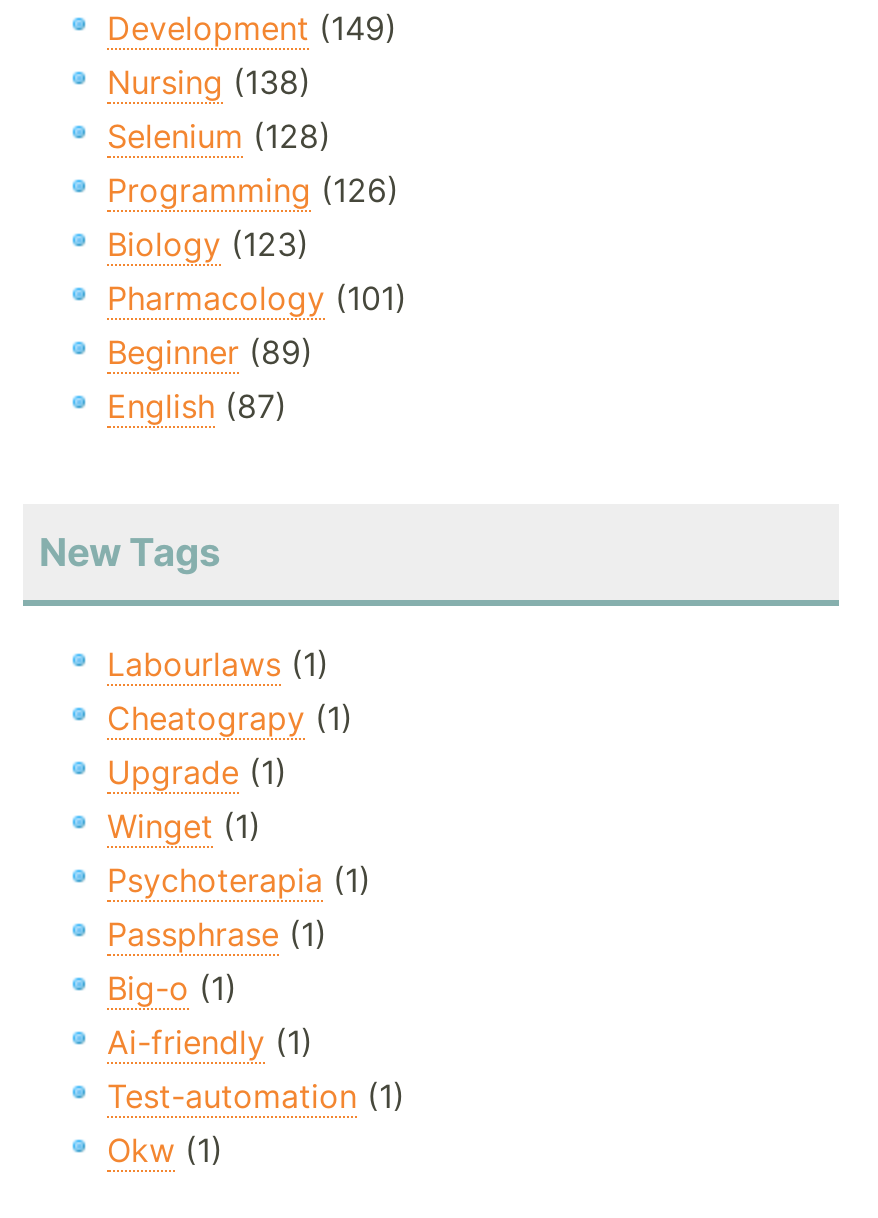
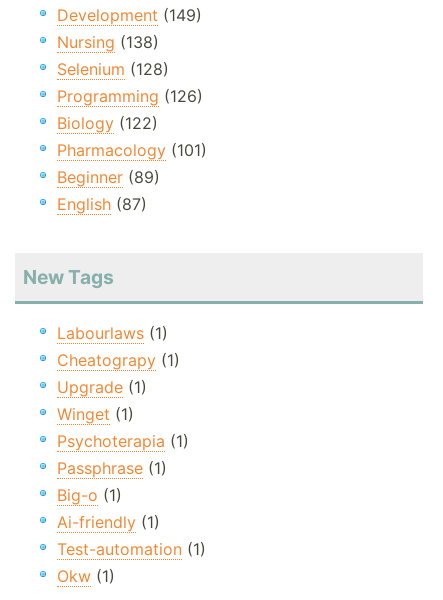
- Biology (123)
+ Biology (122)
